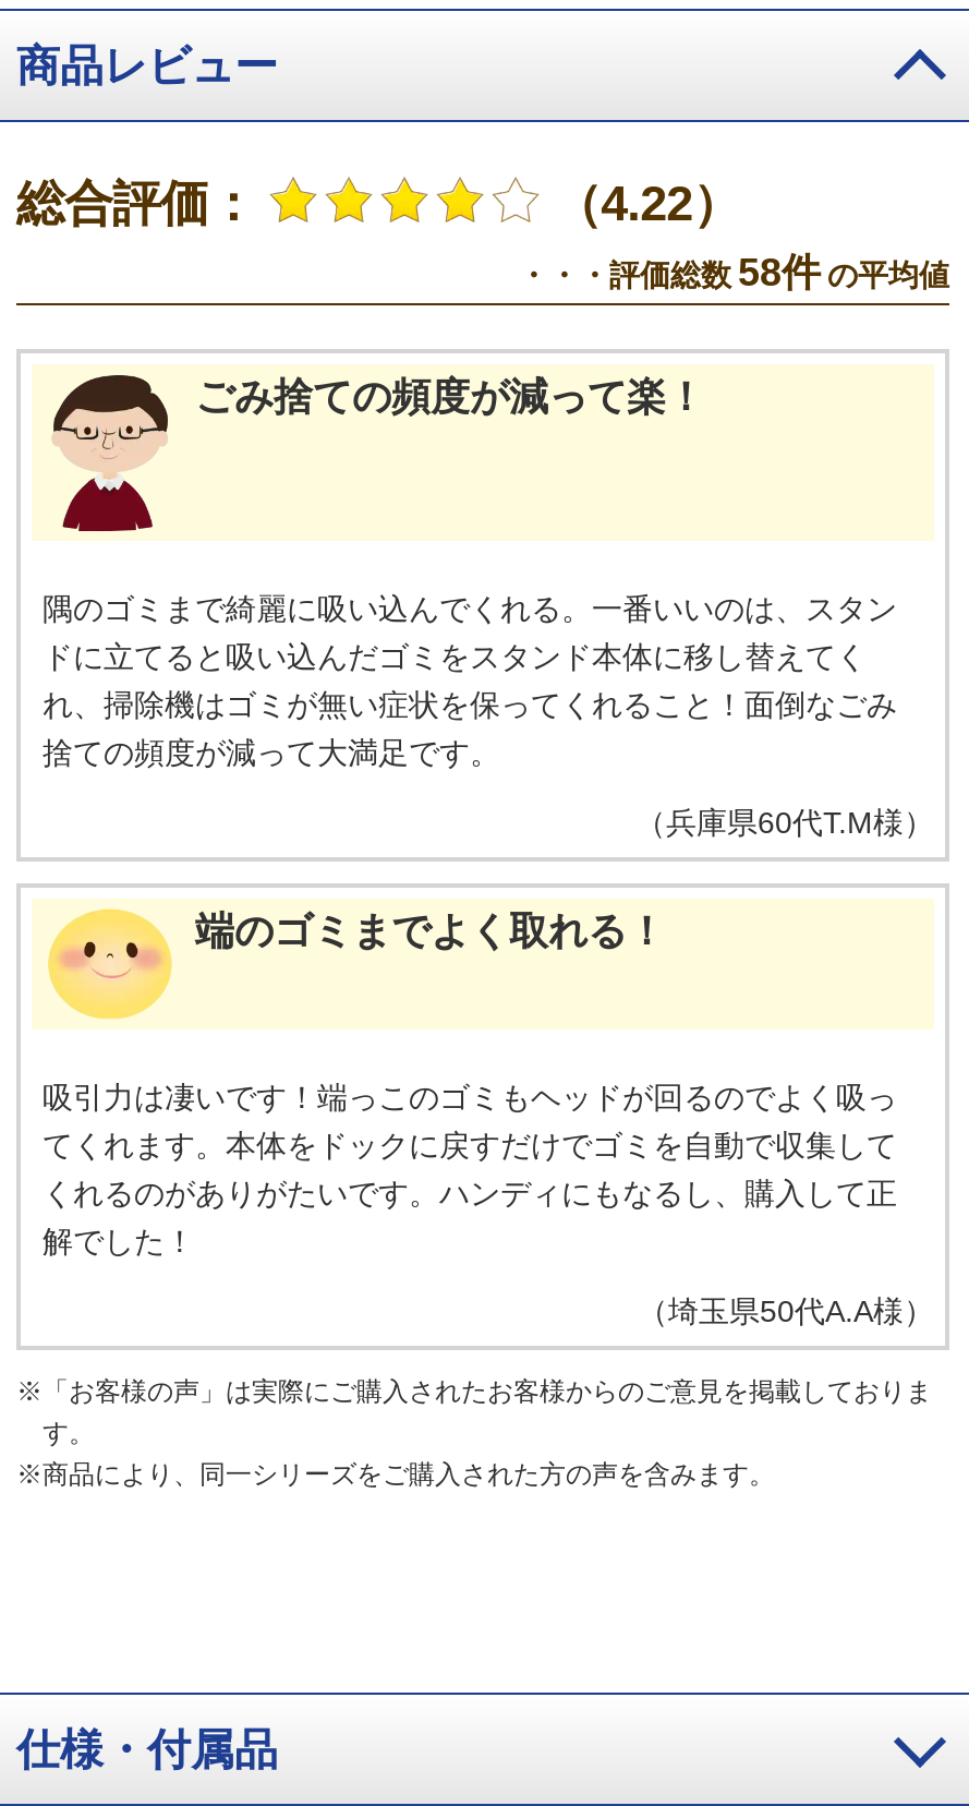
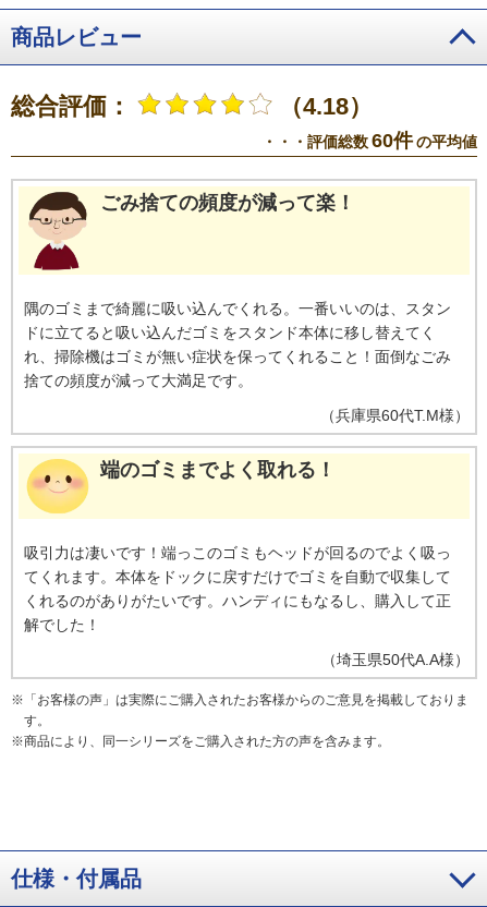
- （4.22）
+ （4.18）

- ・・・評価総数 58件 の平均値
+ ・・・評価総数 60件 の平均値
